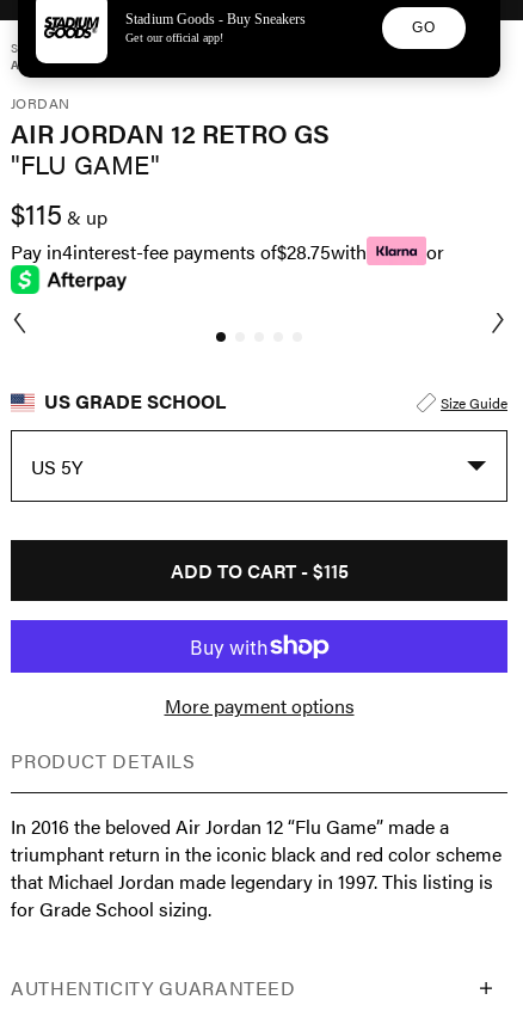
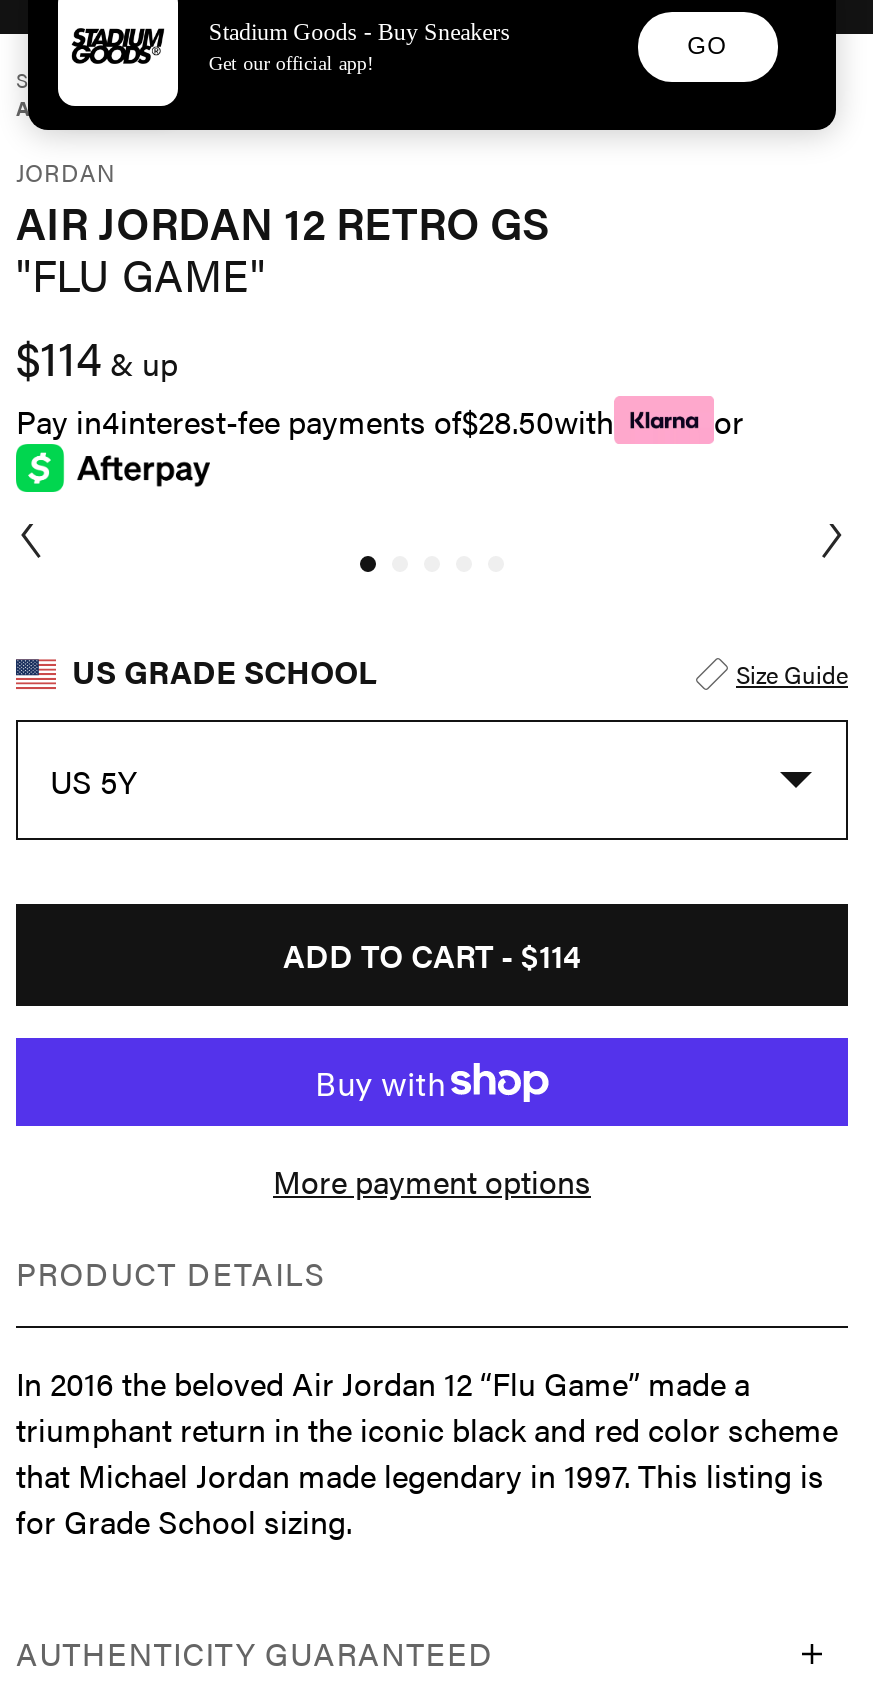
- $115& up
+ $114& up

- Pay in4interest-fee payments of$28.75with
+ Pay in4interest-fee payments of$28.50with

- ADD TO CART - $115
+ ADD TO CART - $114
